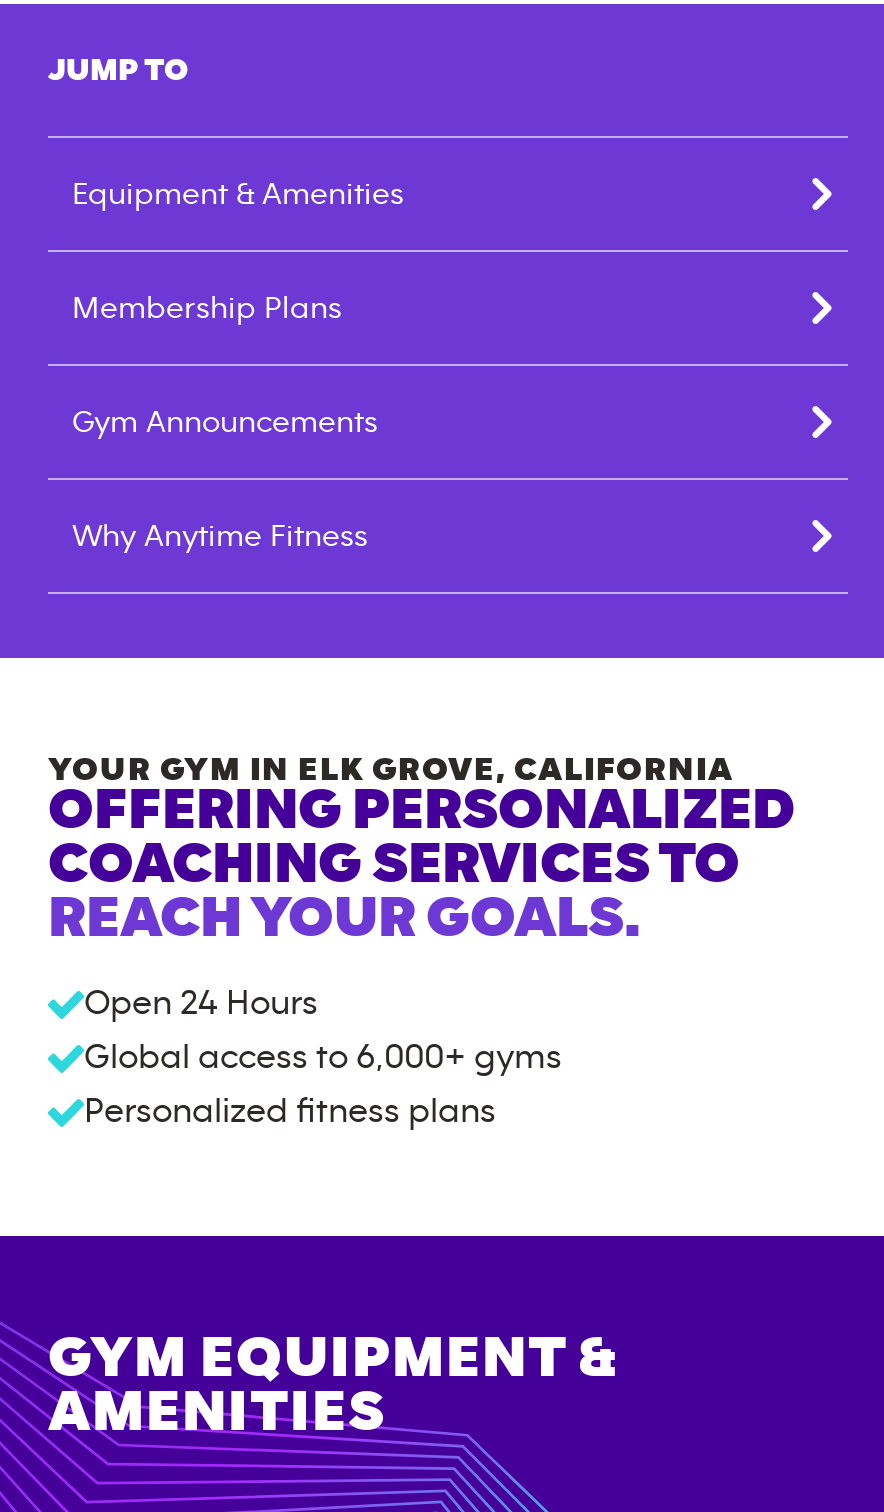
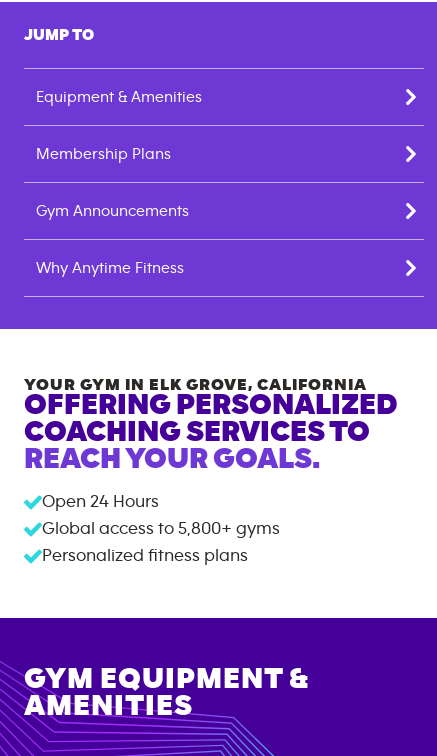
- Global access to 6,000+ gyms
+ Global access to 5,800+ gyms
